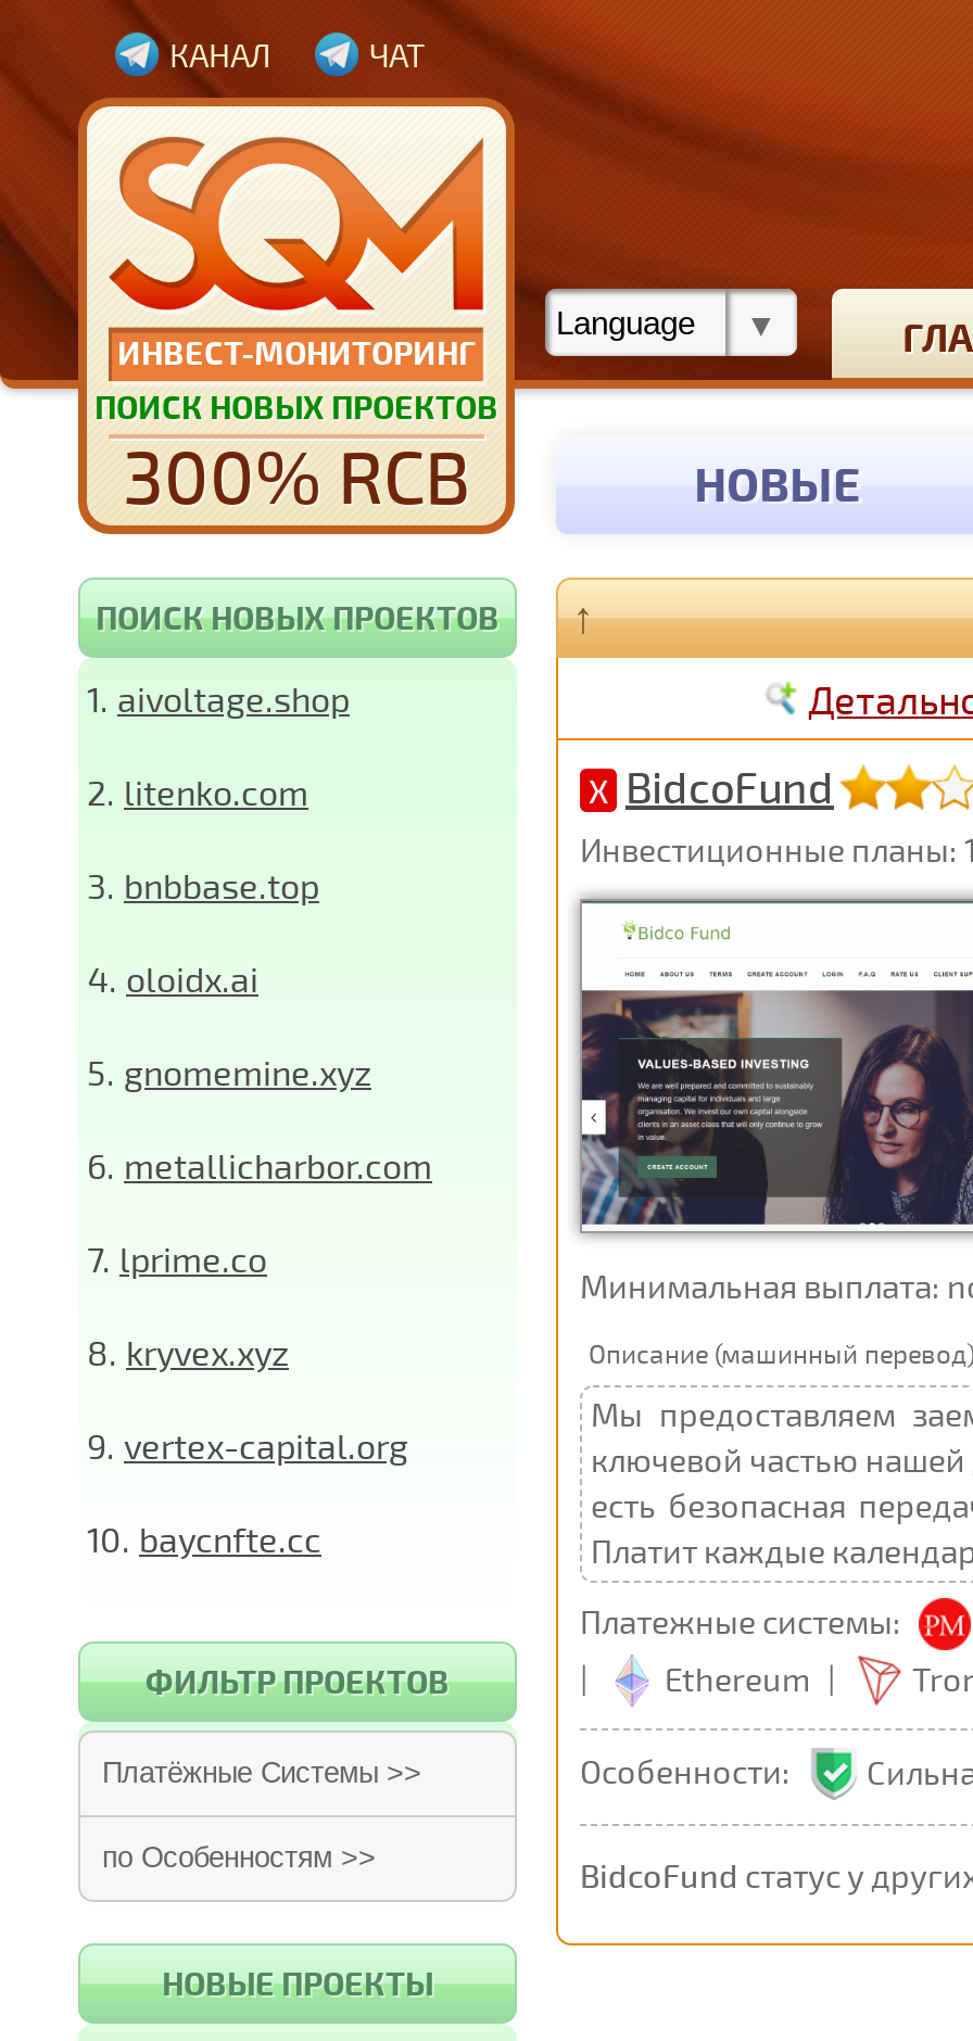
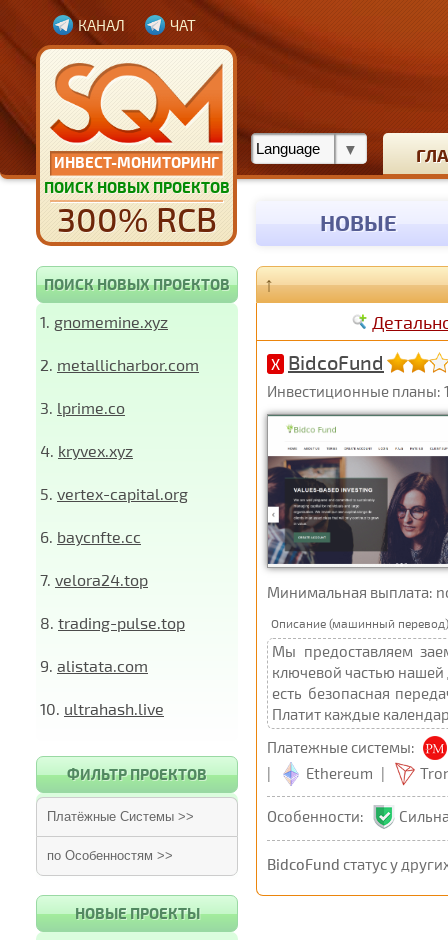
- 1. aivoltage.shop
+ 1. gnomemine.xyz

- 2. litenko.com
+ 2. metallicharbor.com

- 3. bnbbase.top
+ 3. lprime.co

- 4. oloidx.ai
+ 4. kryvex.xyz

- 5. gnomemine.xyz
+ 5. vertex-capital.org

- 6. metallicharbor.com
+ 6. baycnfte.cc

- 7. lprime.co
+ 7. velora24.top

- 8. kryvex.xyz
+ 8. trading-pulse.top

- 9. vertex-capital.org
+ 9. alistata.com

- 10. baycnfte.cc
+ 10. ultrahash.live
